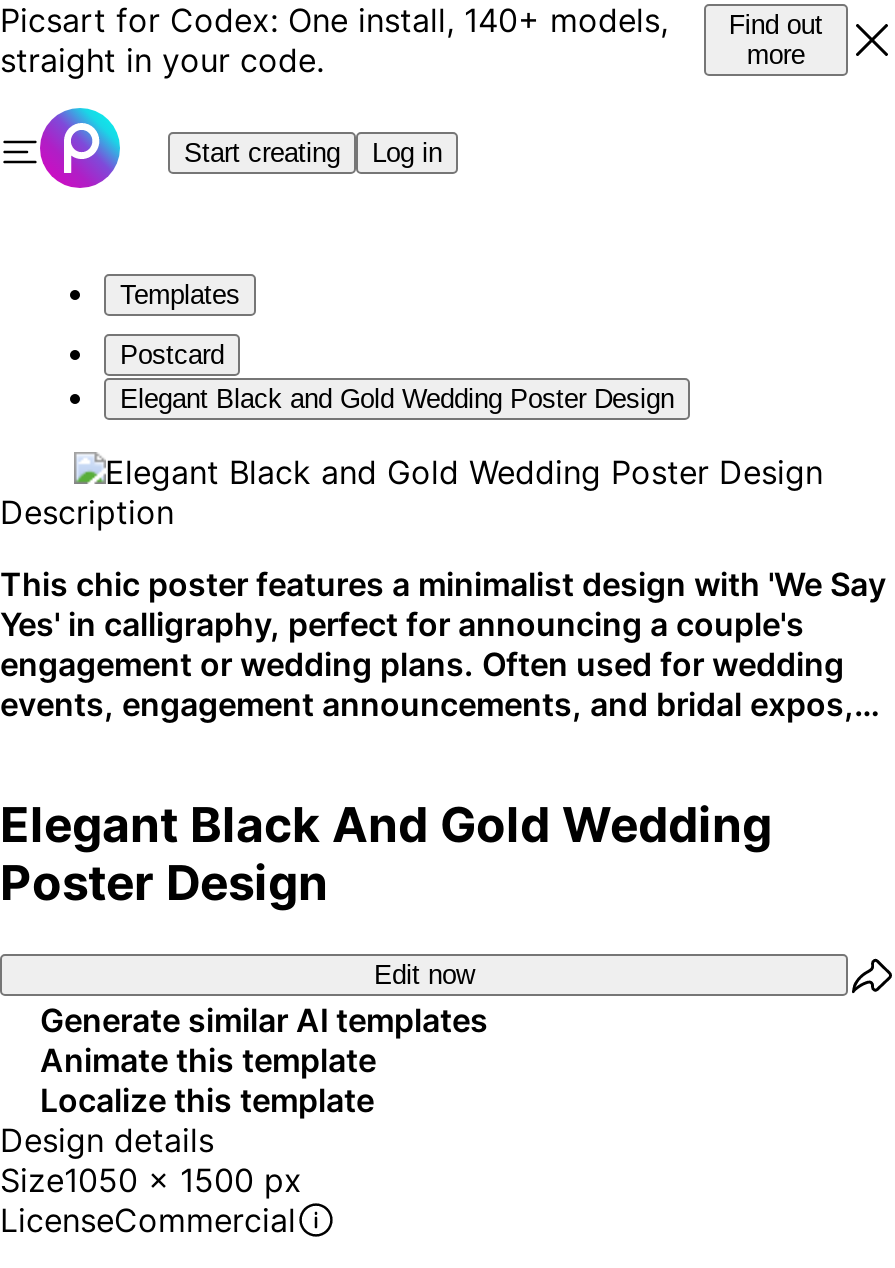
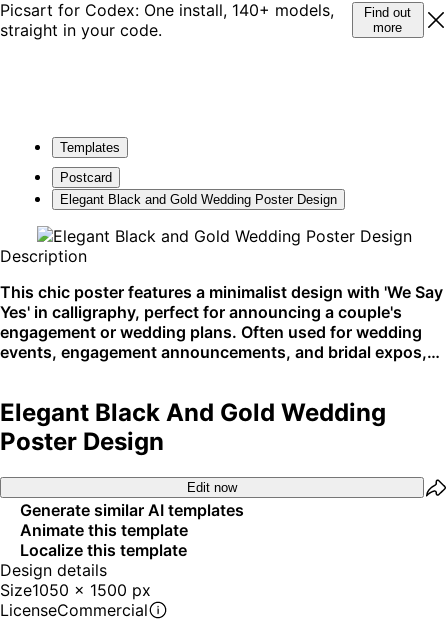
- [image]
- Start creating
- Log in
